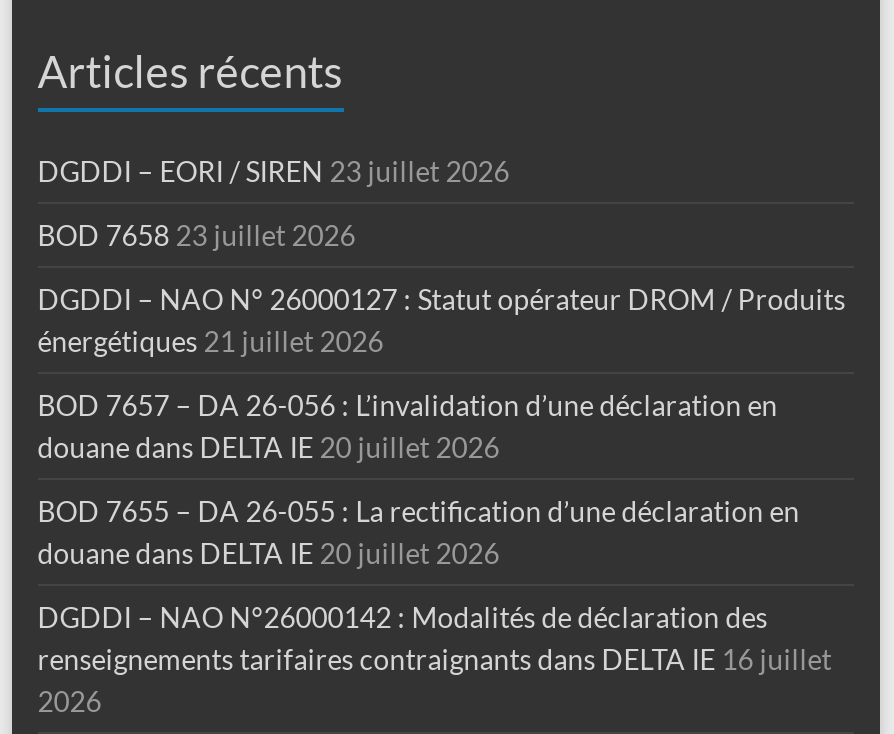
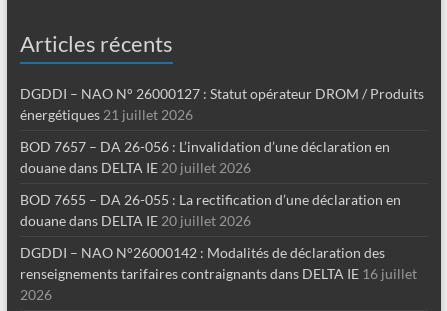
- DGDDI – EORI / SIREN 23 juillet 2026
- BOD 7658 23 juillet 2026
